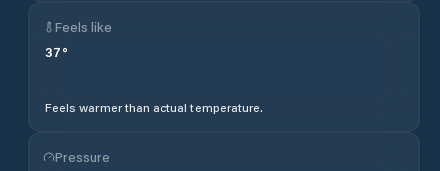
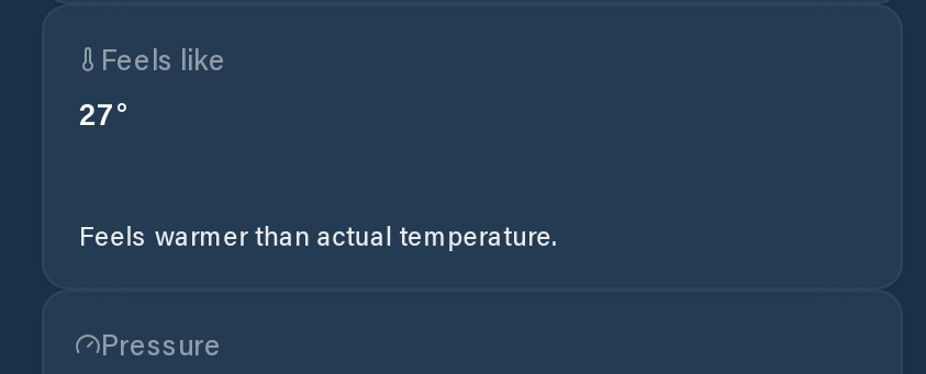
- 37°
+ 27°
